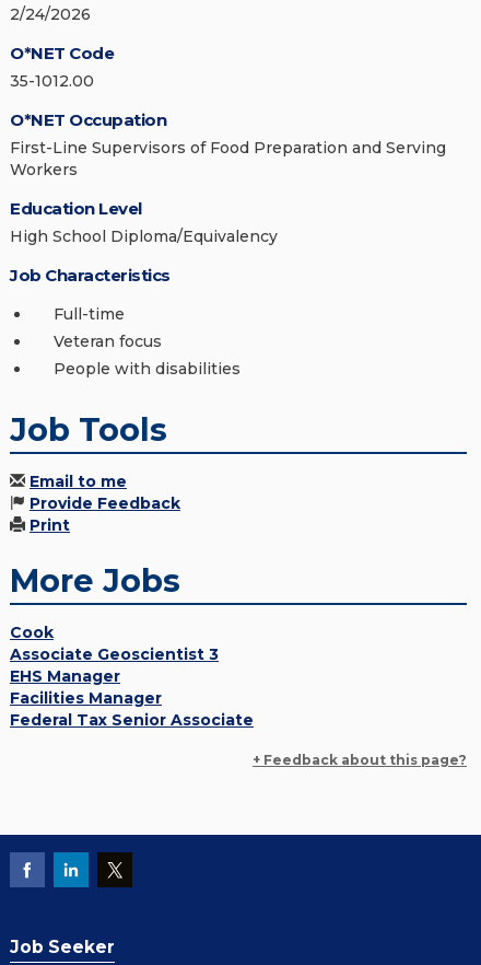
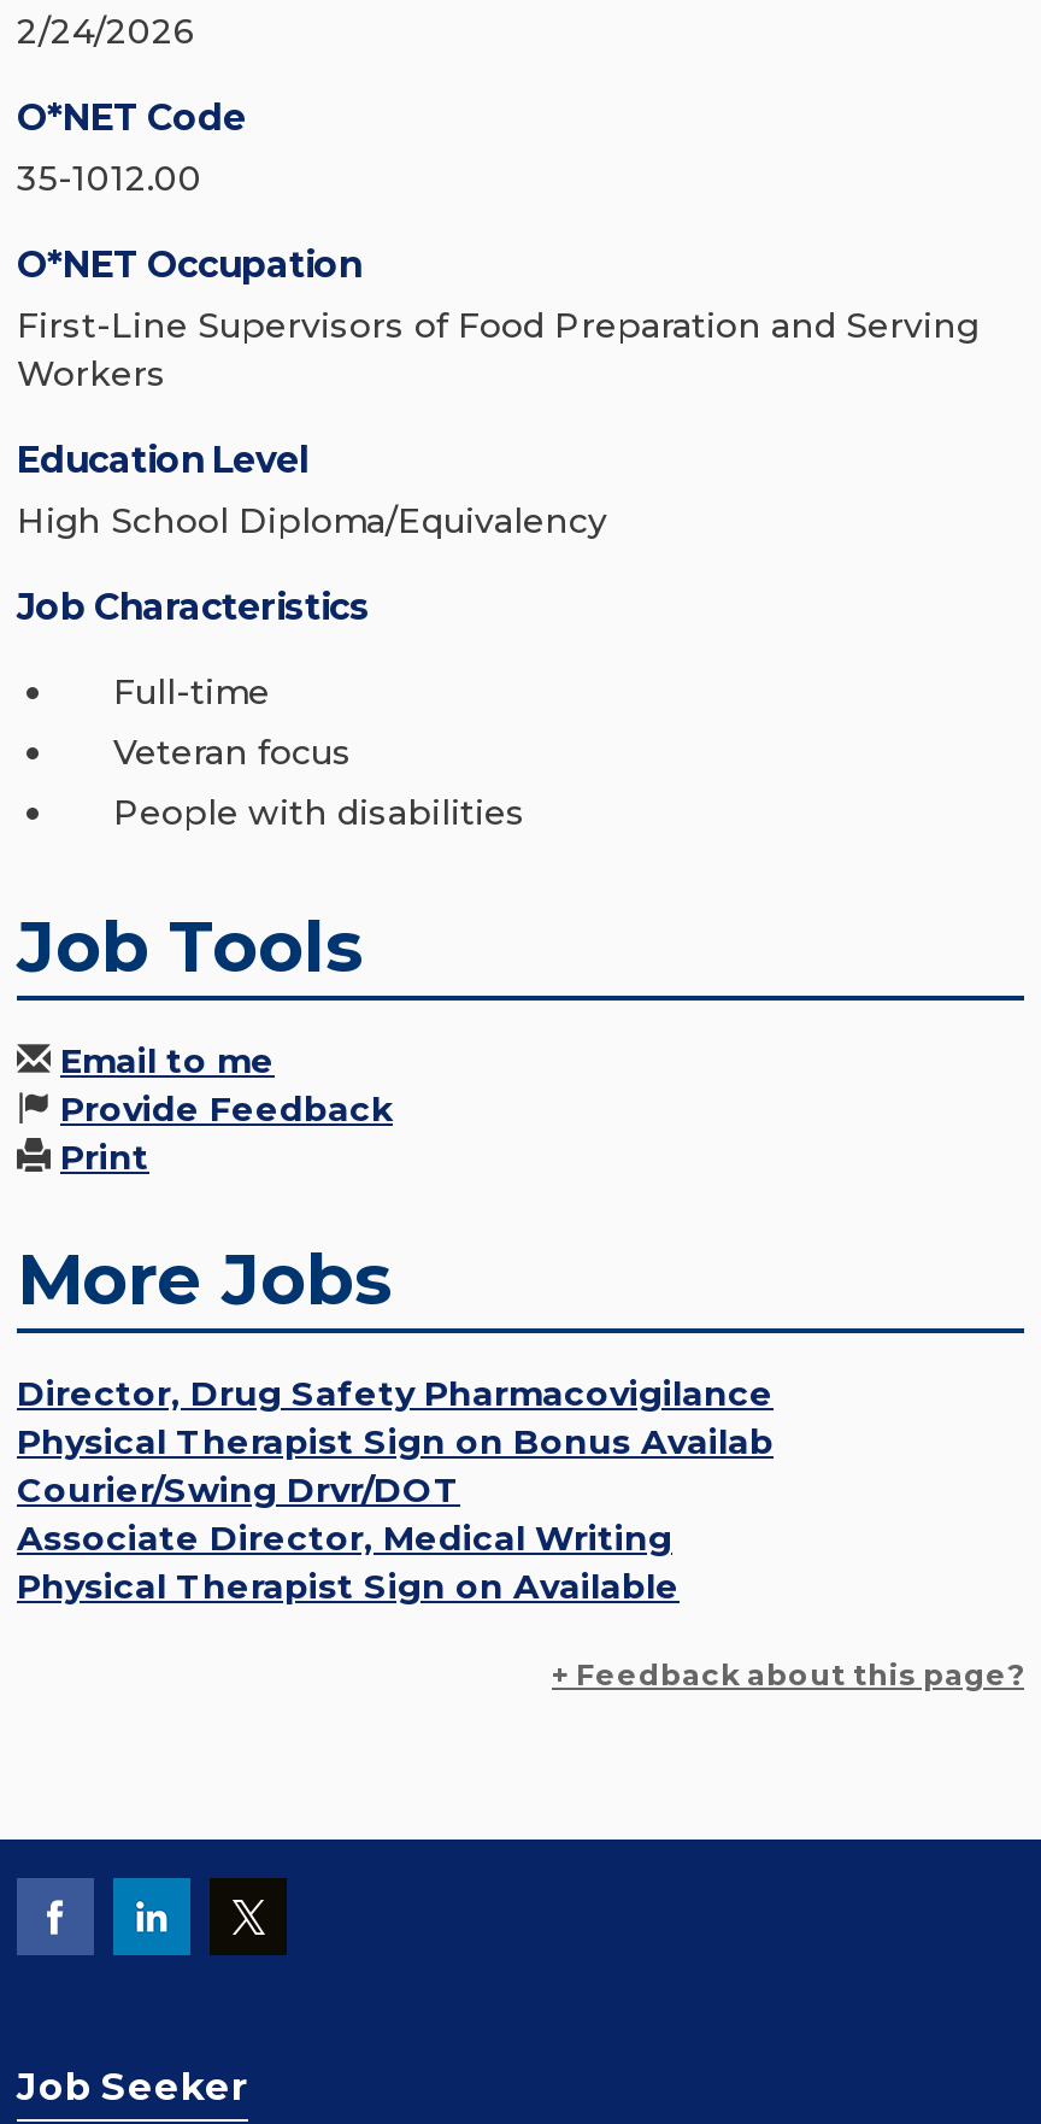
- Cook
- Associate Geoscientist 3
- EHS Manager
- Facilities Manager
- Federal Tax Senior Associate
+ Director, Drug Safety Pharmacovigilance
+ Physical Therapist Sign on Bonus Availab
+ Courier/Swing Drvr/DOT
+ Associate Director, Medical Writing
+ Physical Therapist Sign on Available
